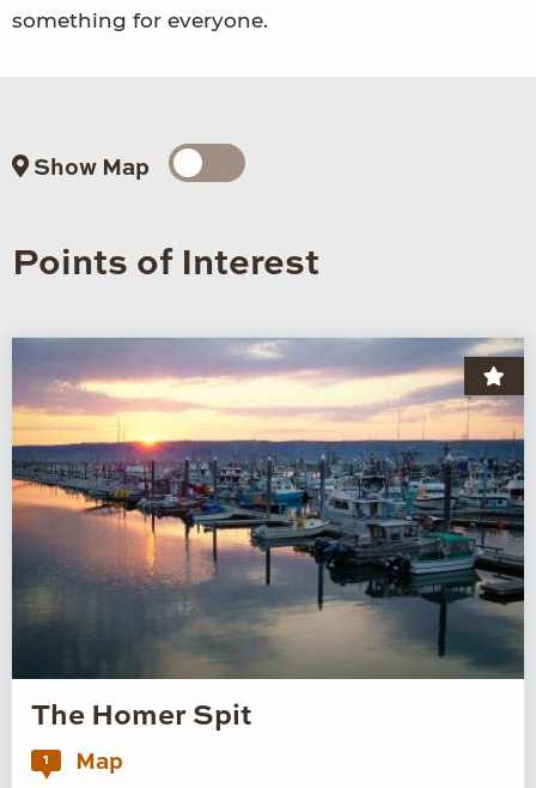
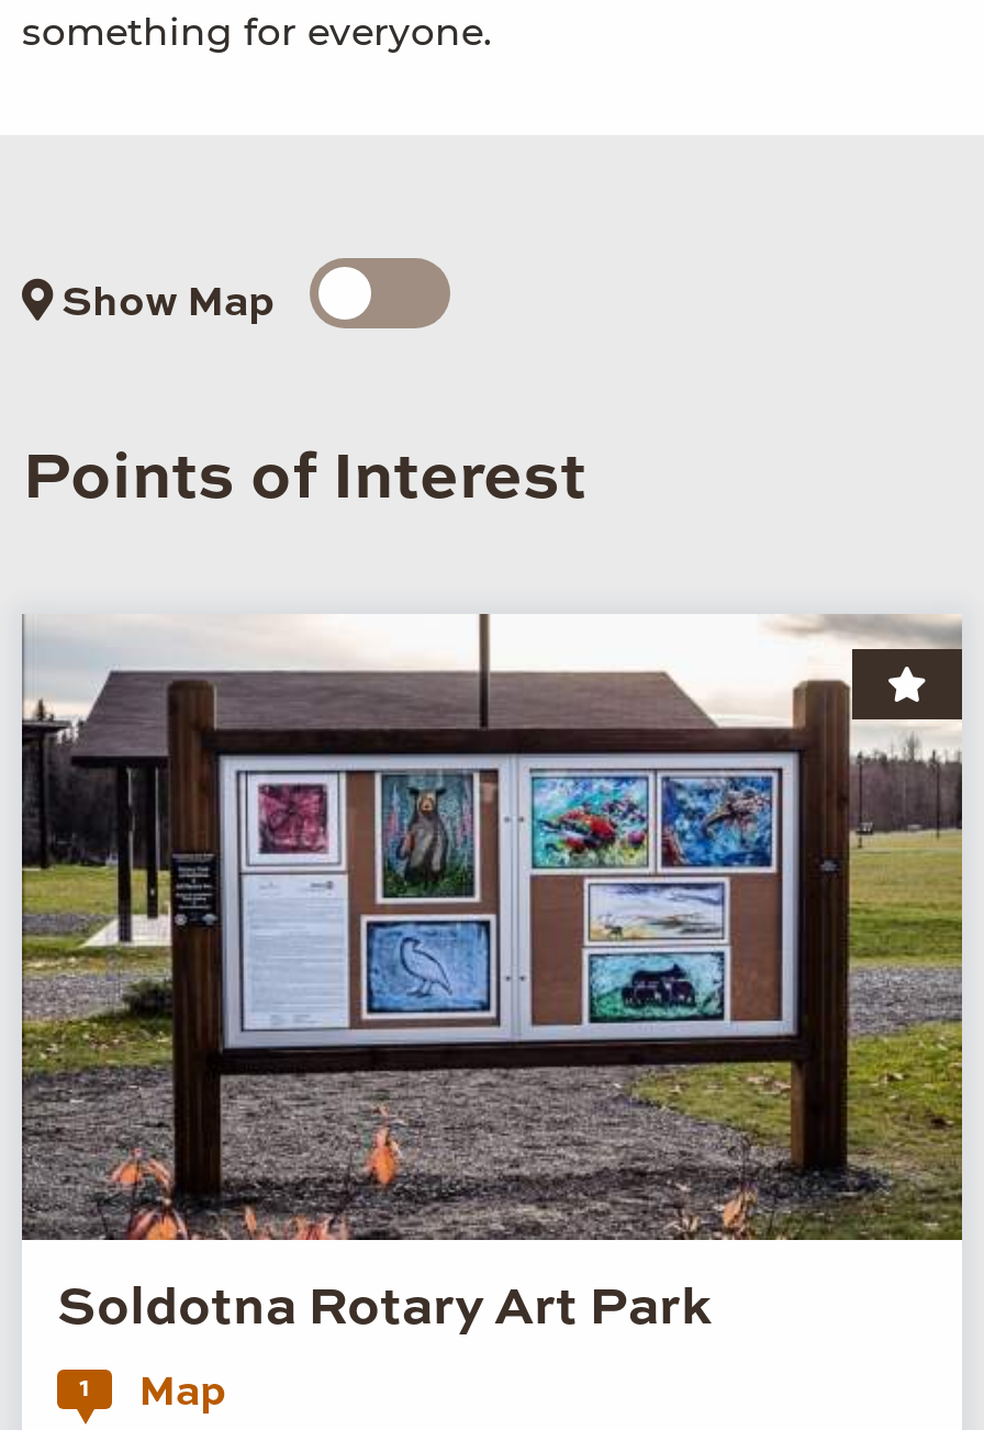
- [image]
- The Homer Spit
+ [image]
+ Soldotna Rotary Art Park
